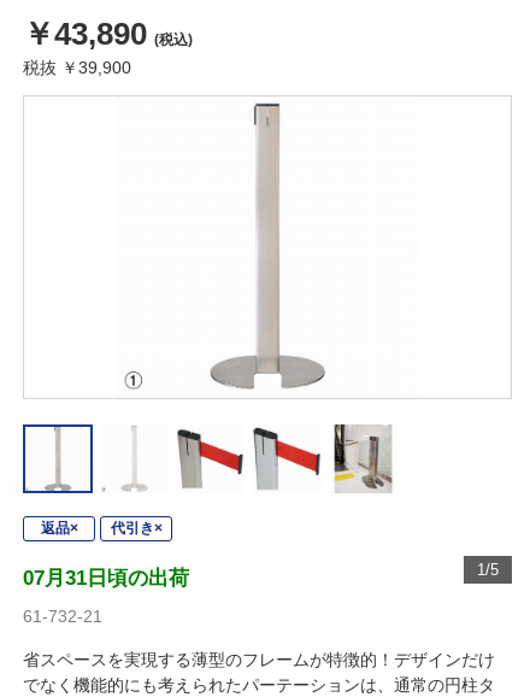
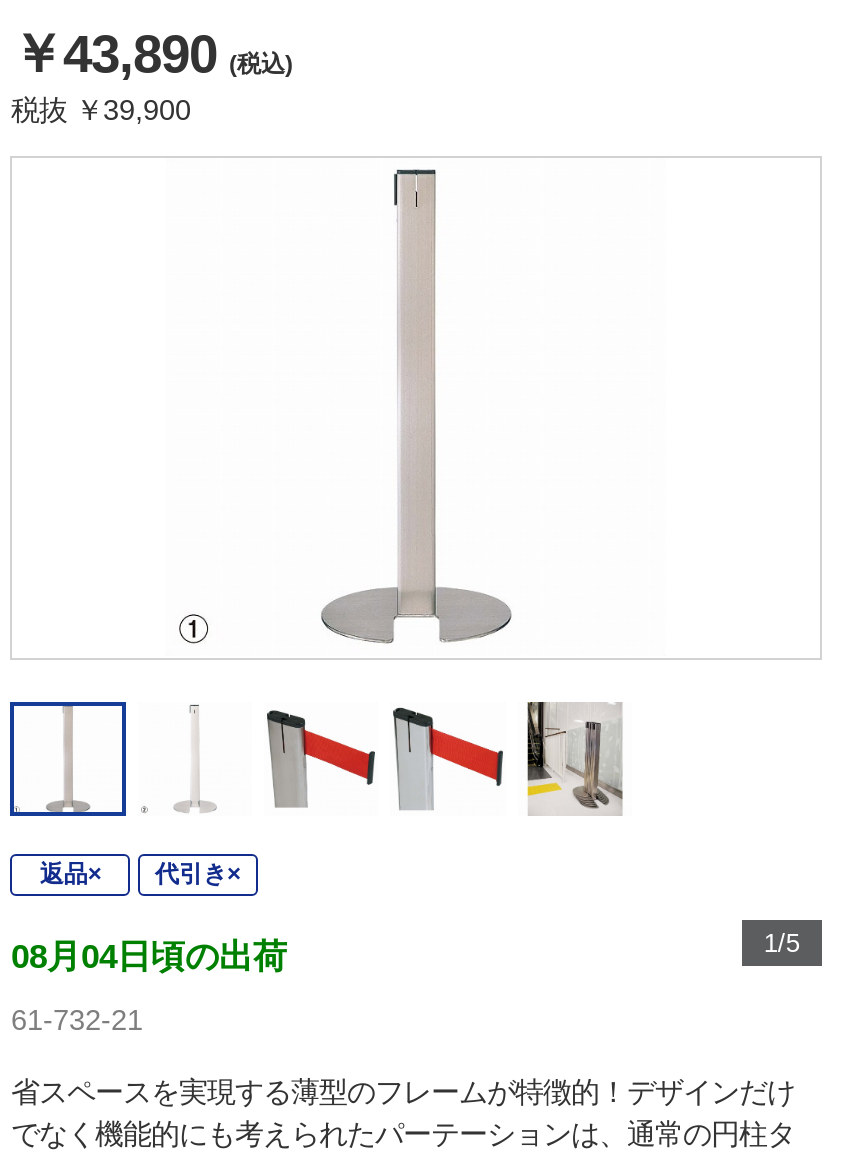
- 07月31日頃の出荷
+ 08月04日頃の出荷
